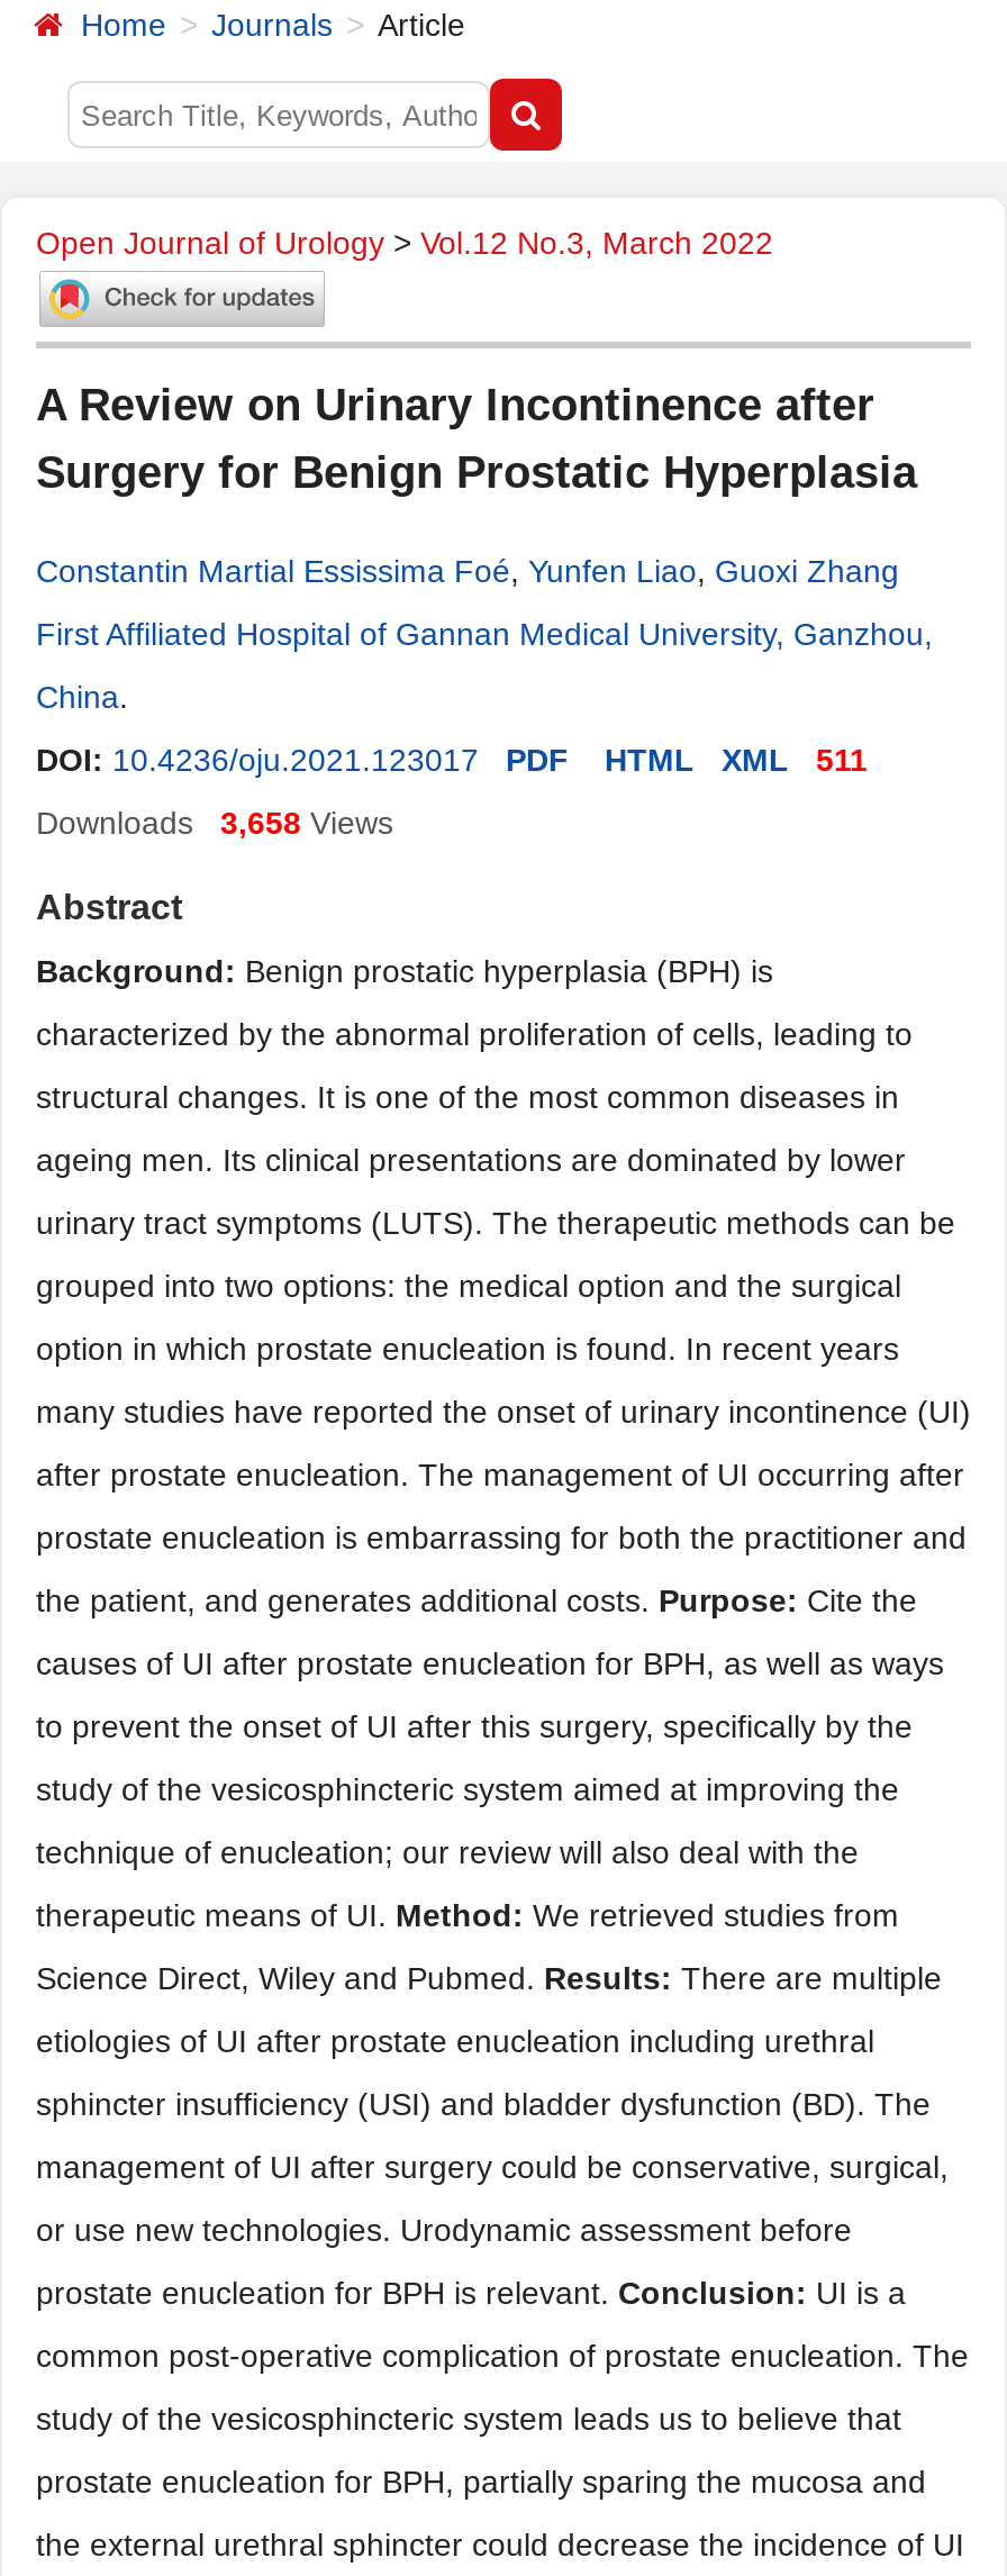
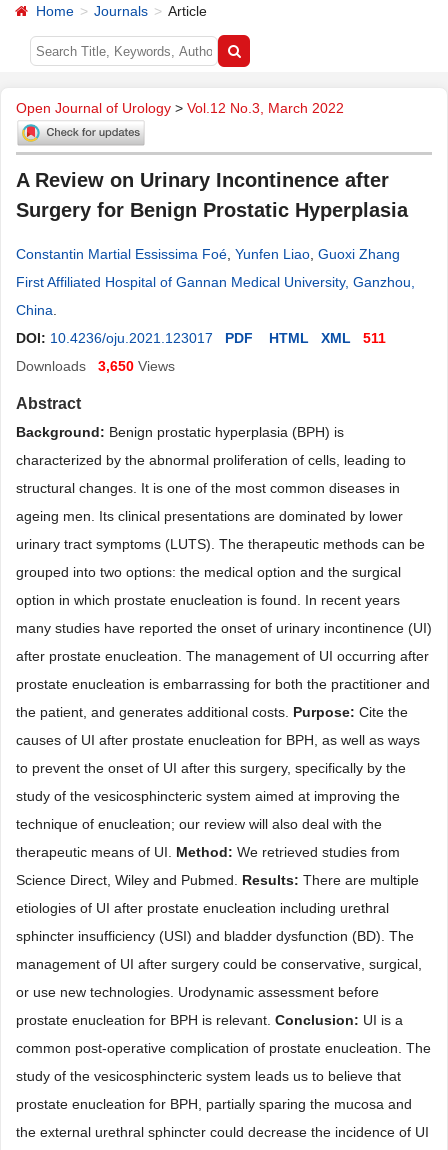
- Downloads 3,658 Views
+ Downloads 3,650 Views
